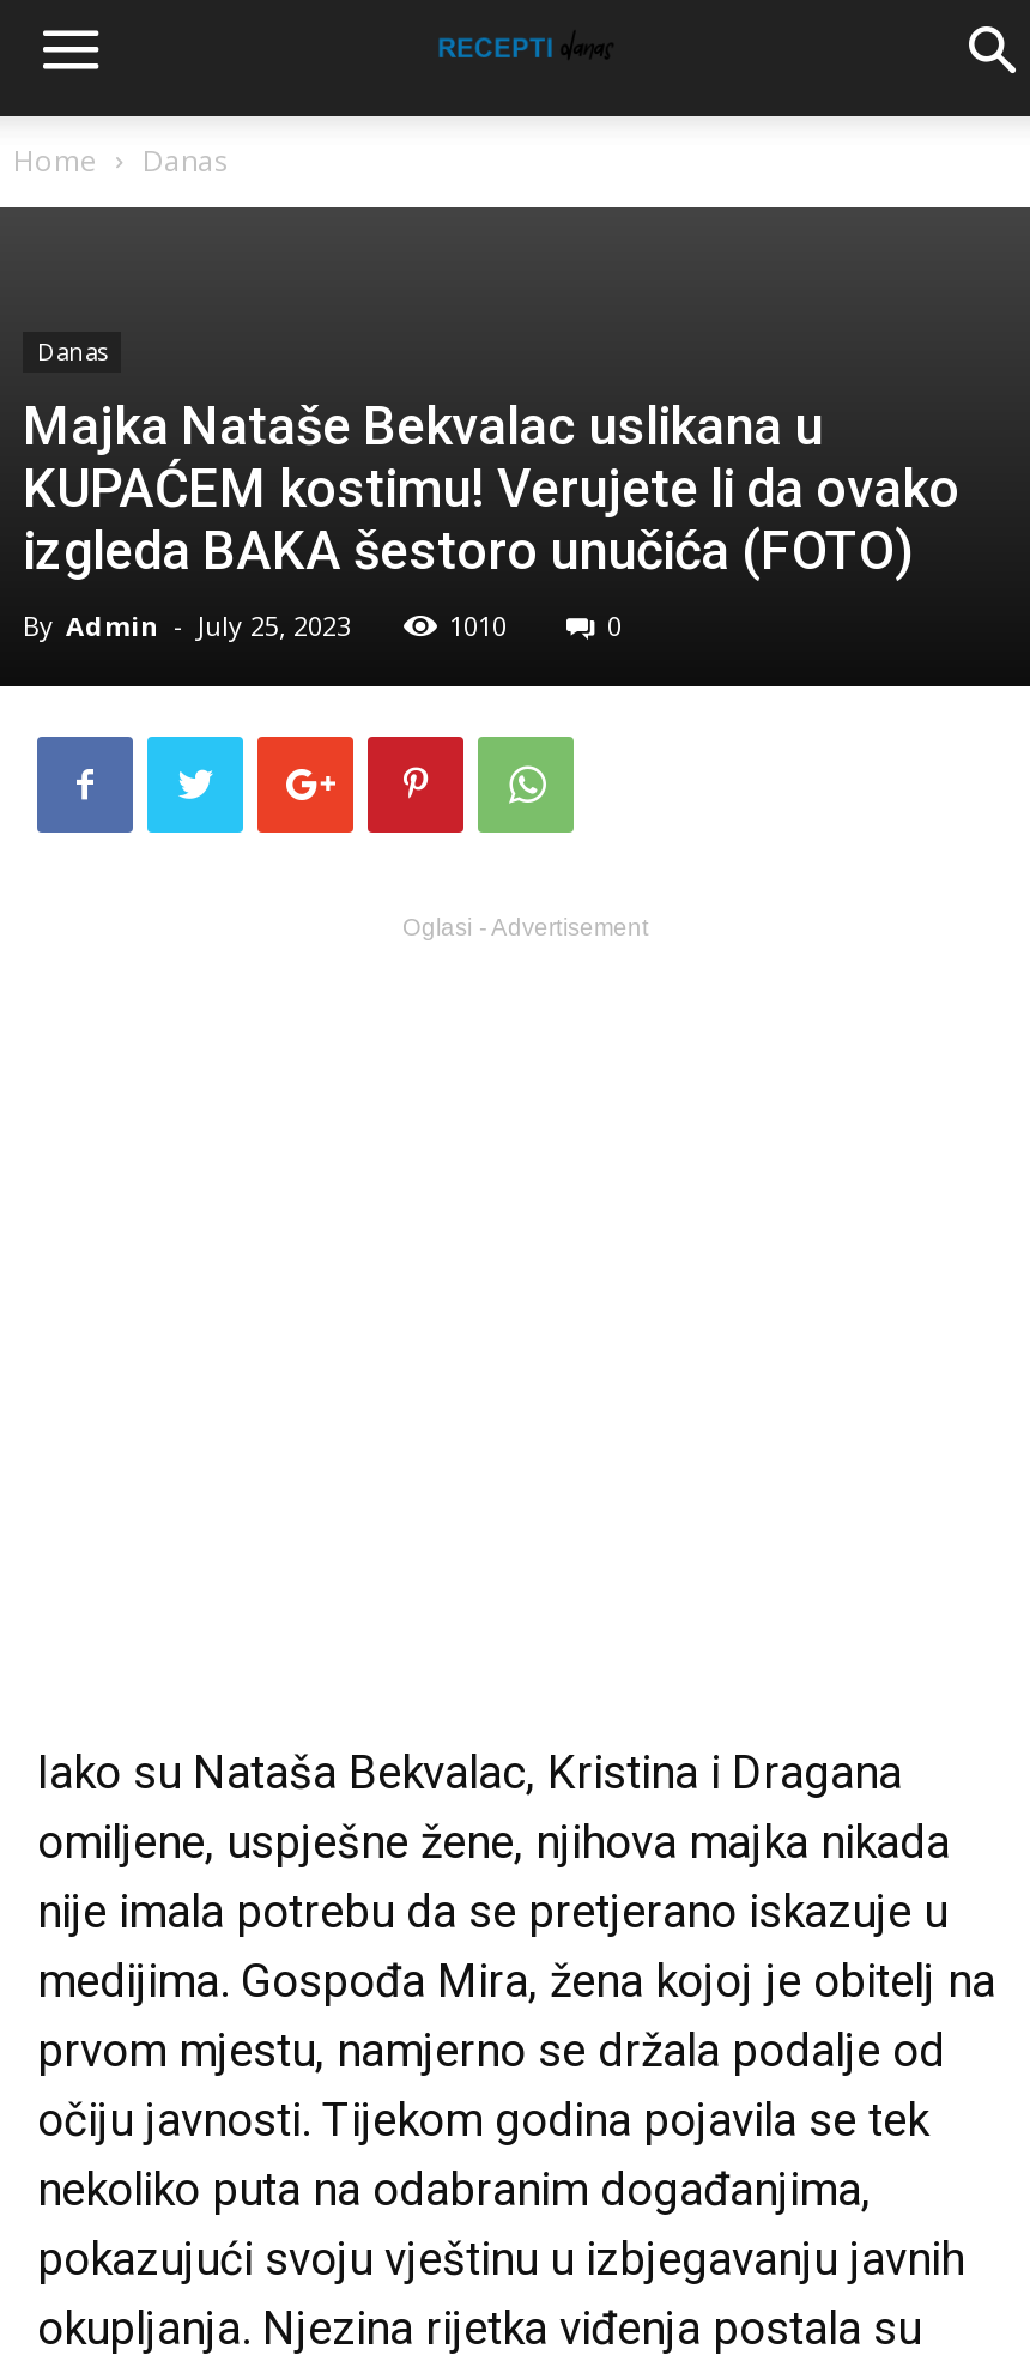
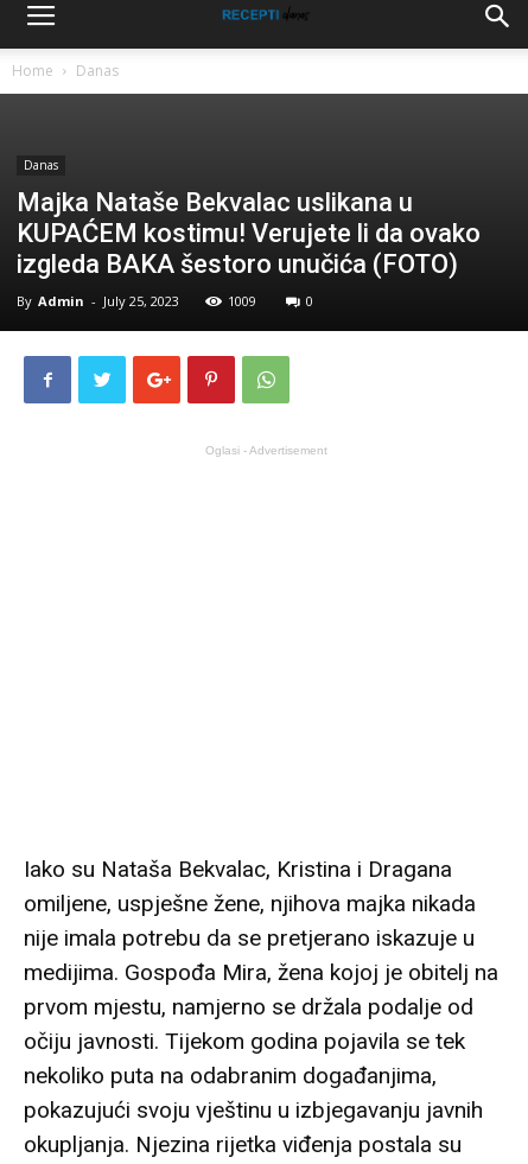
- 1010
+ 1009
